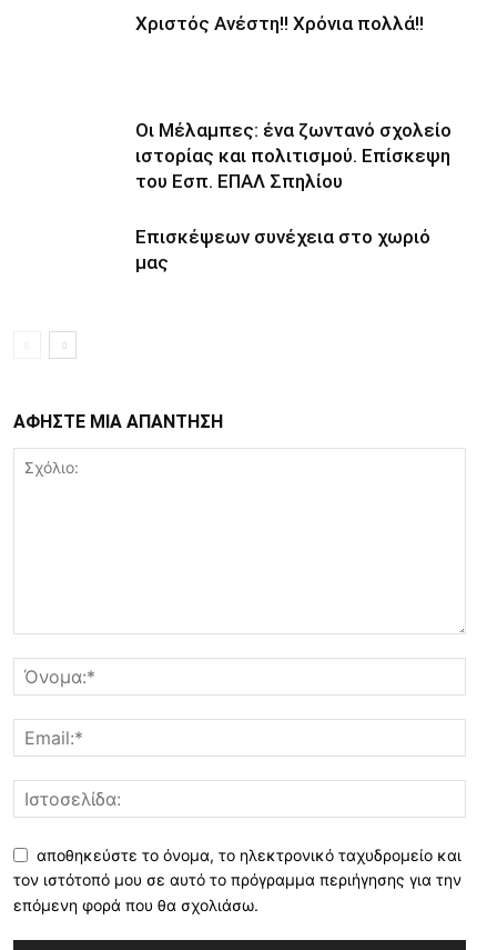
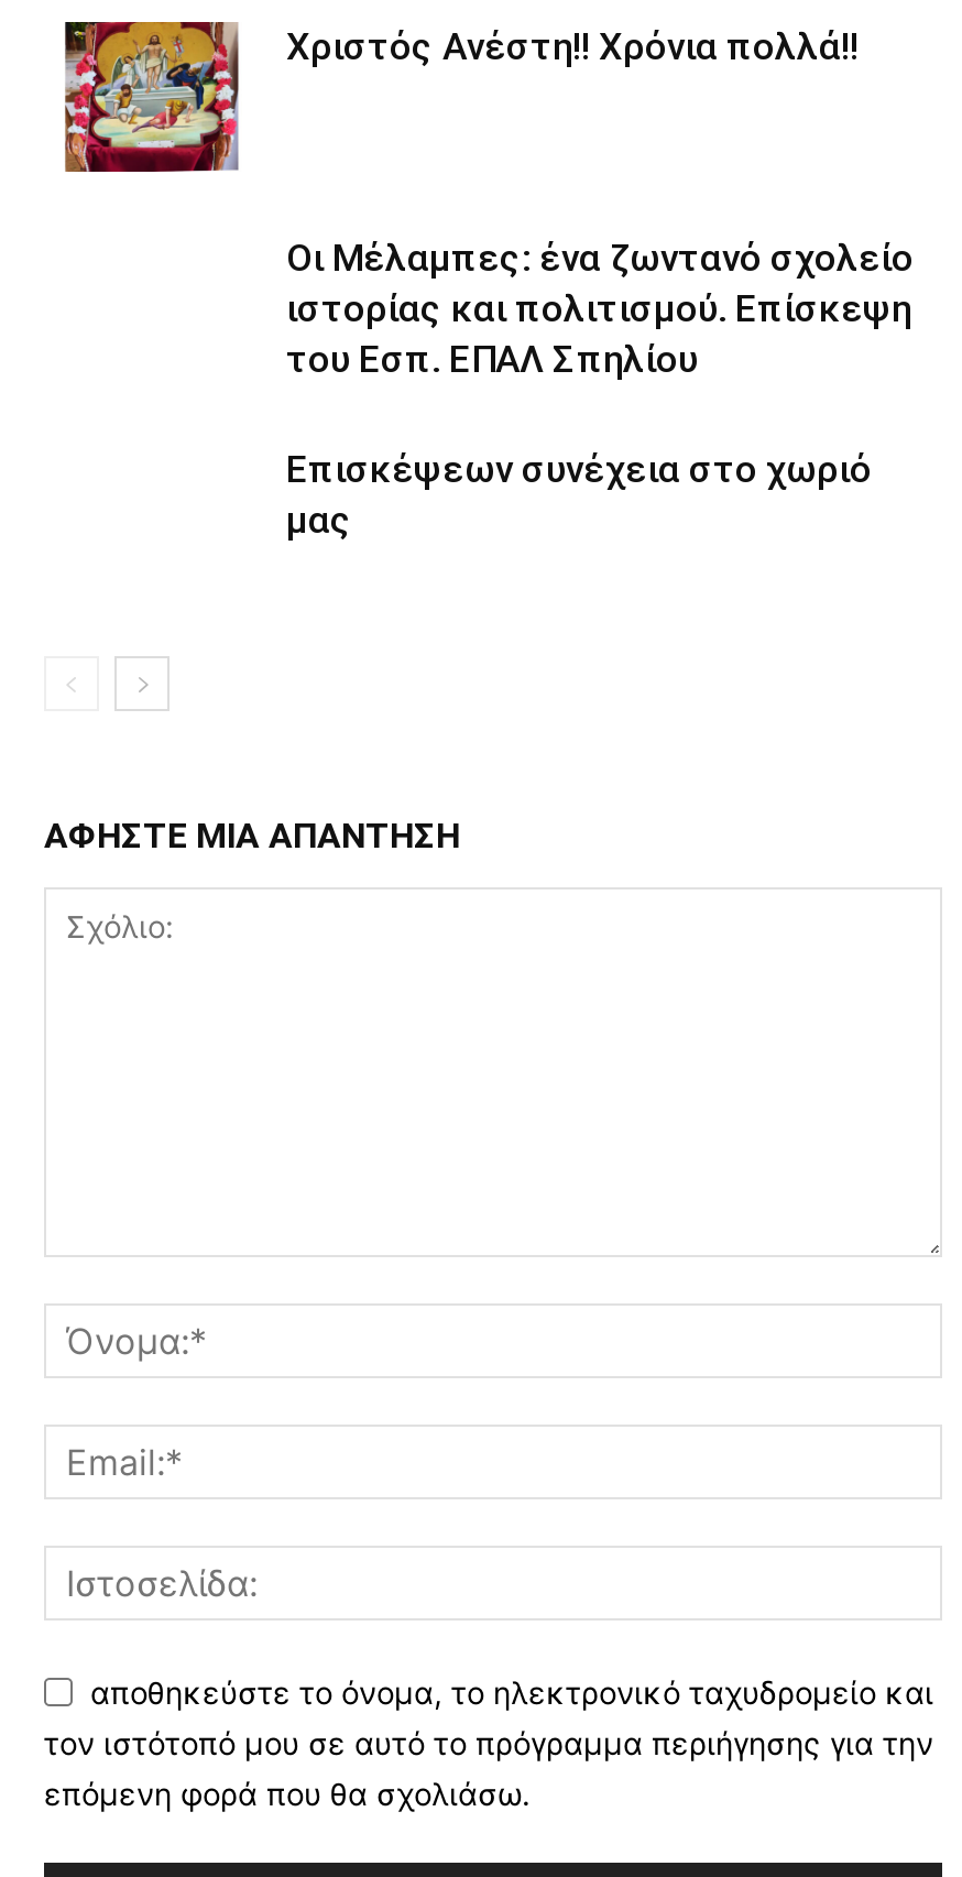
+ [image]
